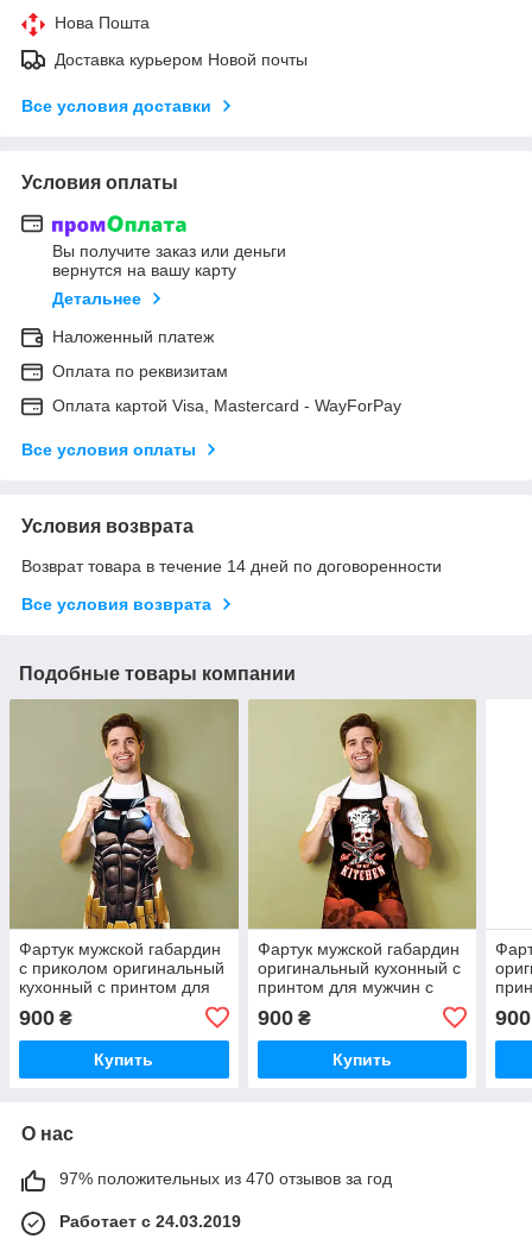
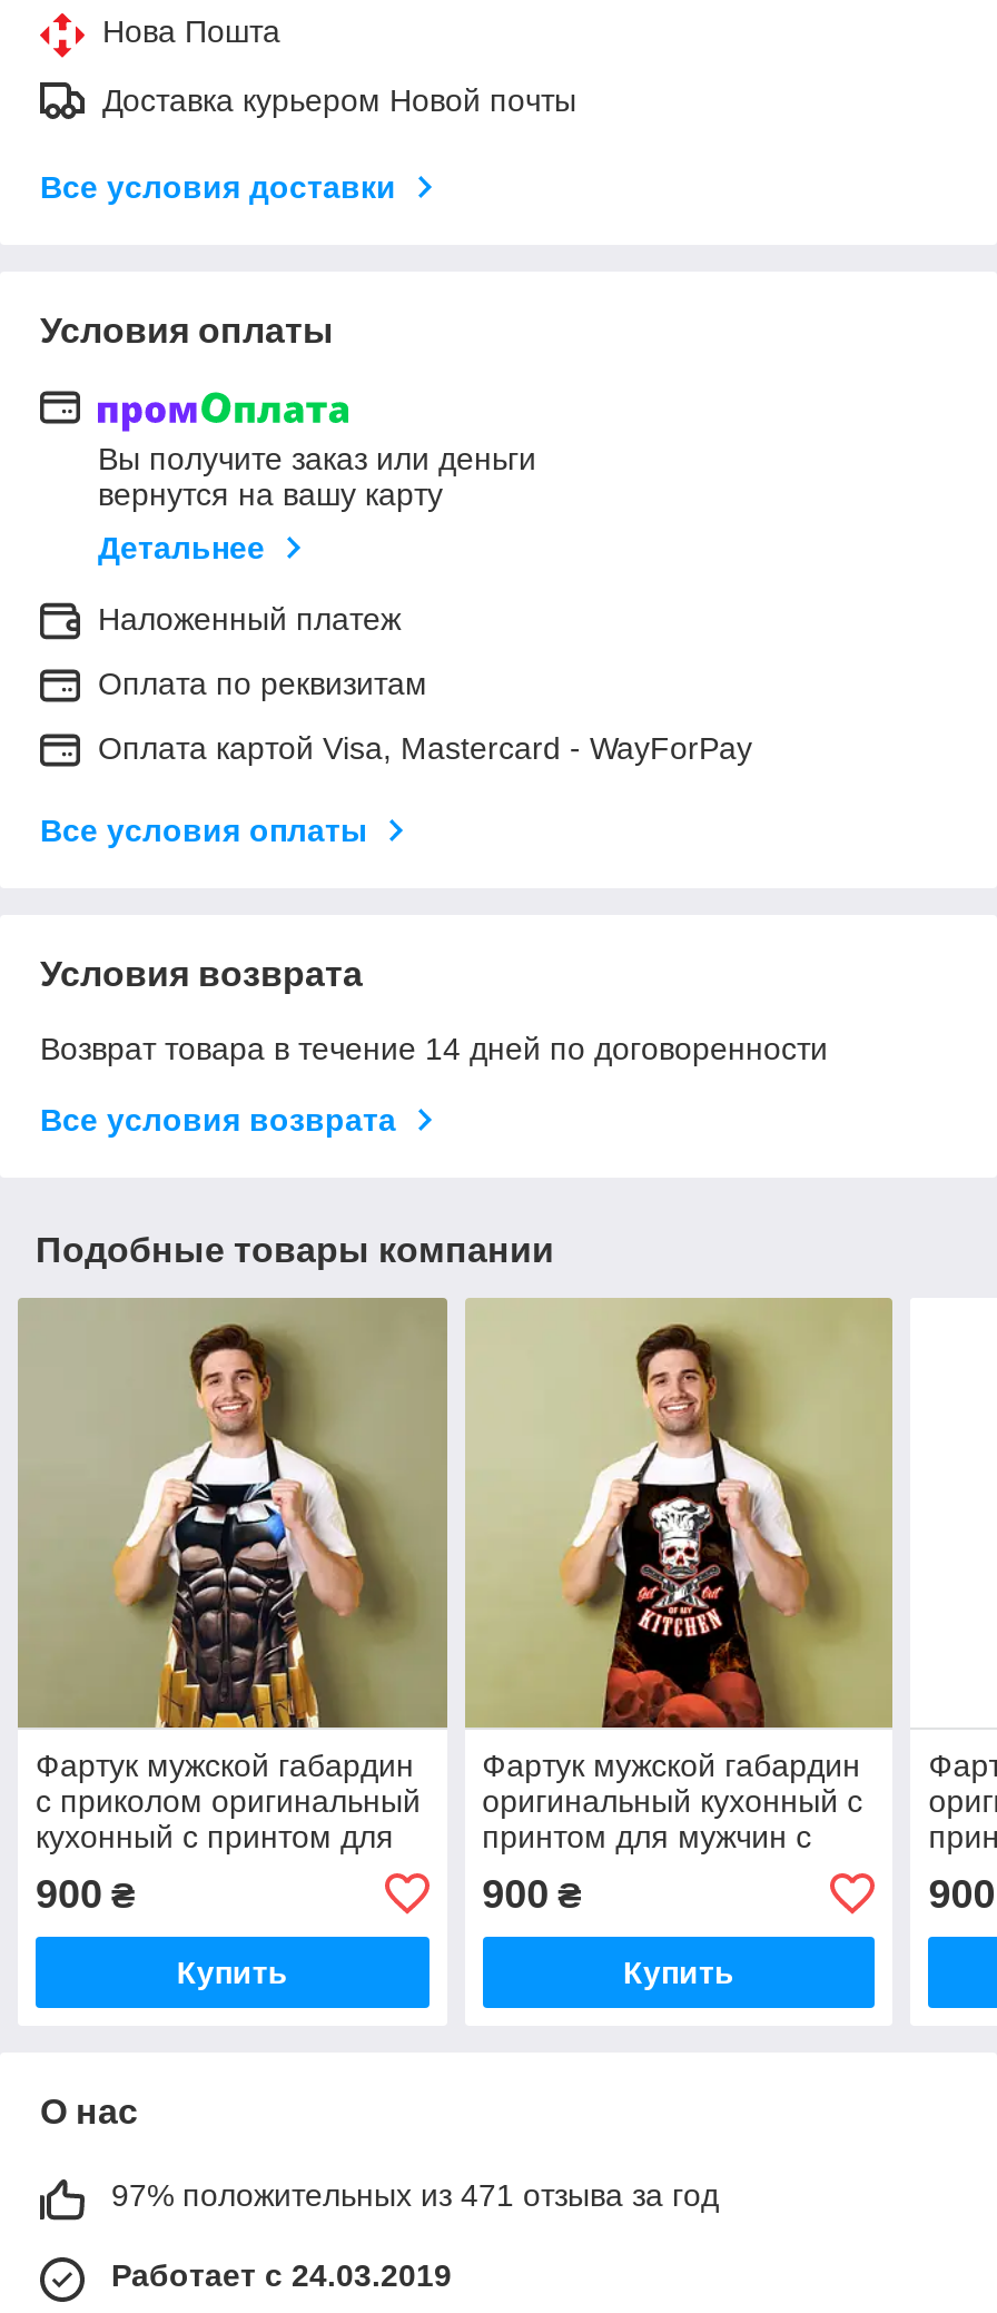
- 97% положительных из 470 отзывов за год
+ 97% положительных из 471 отзыва за год
